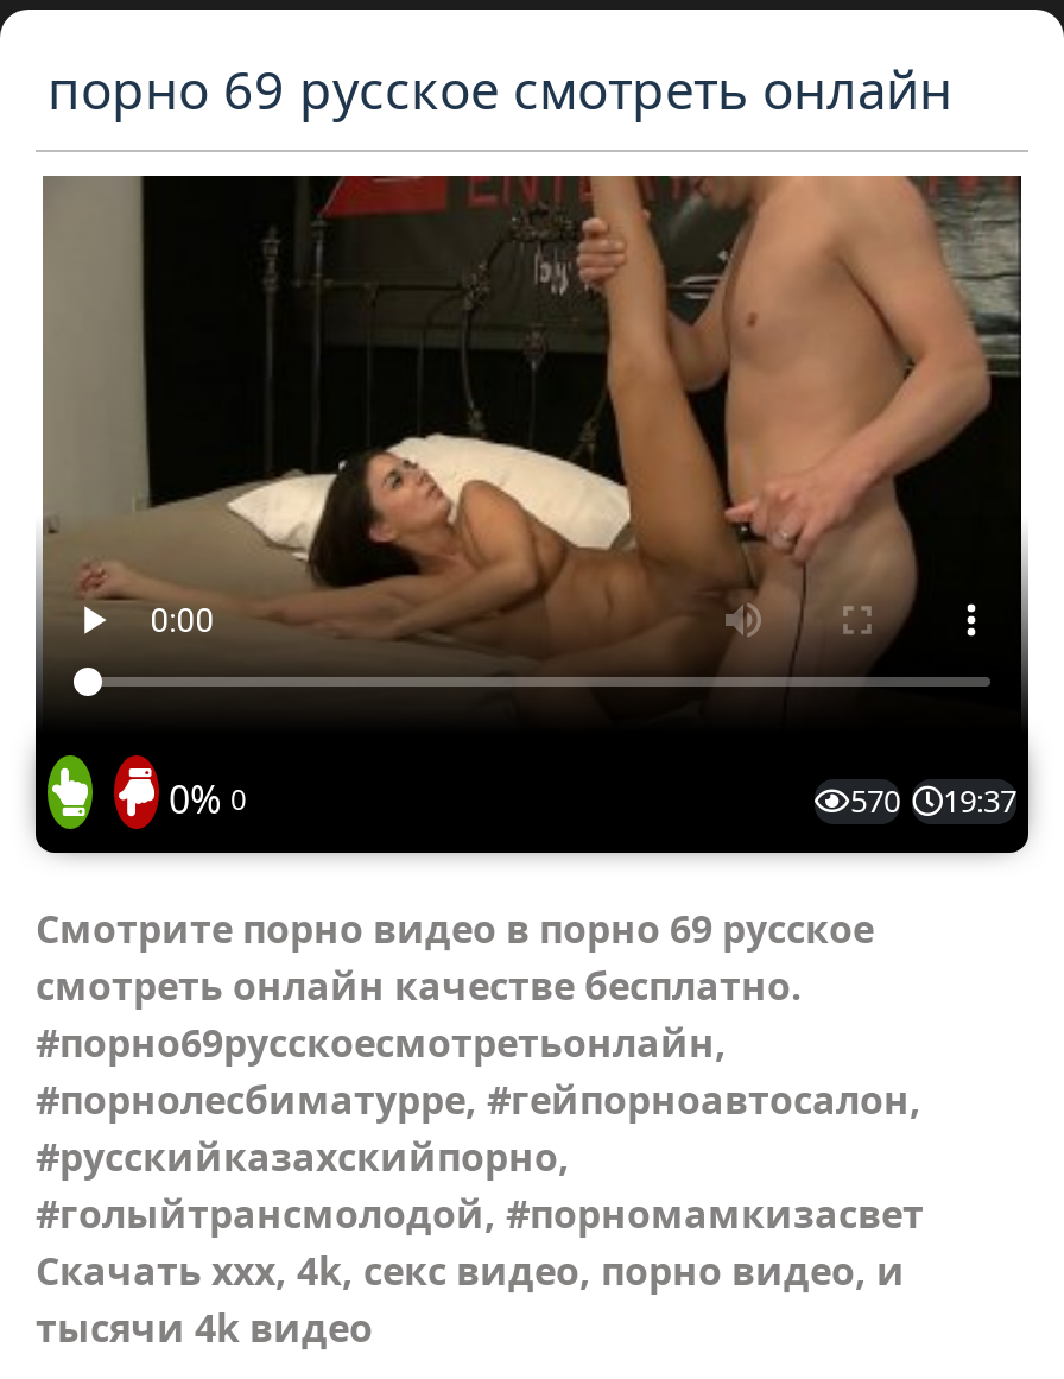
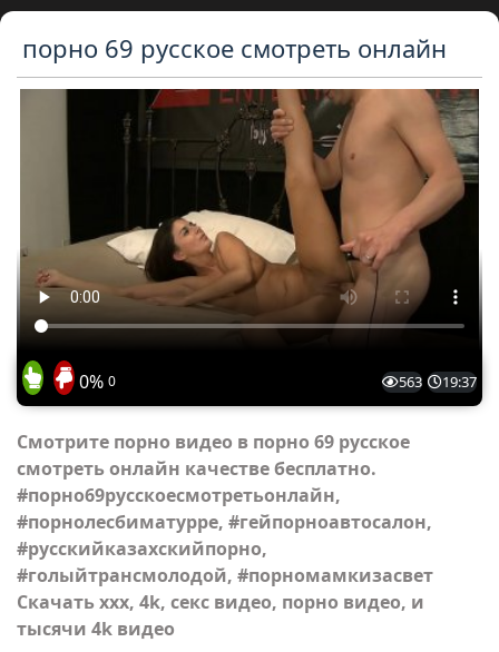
- 570 19:37
+ 563 19:37
